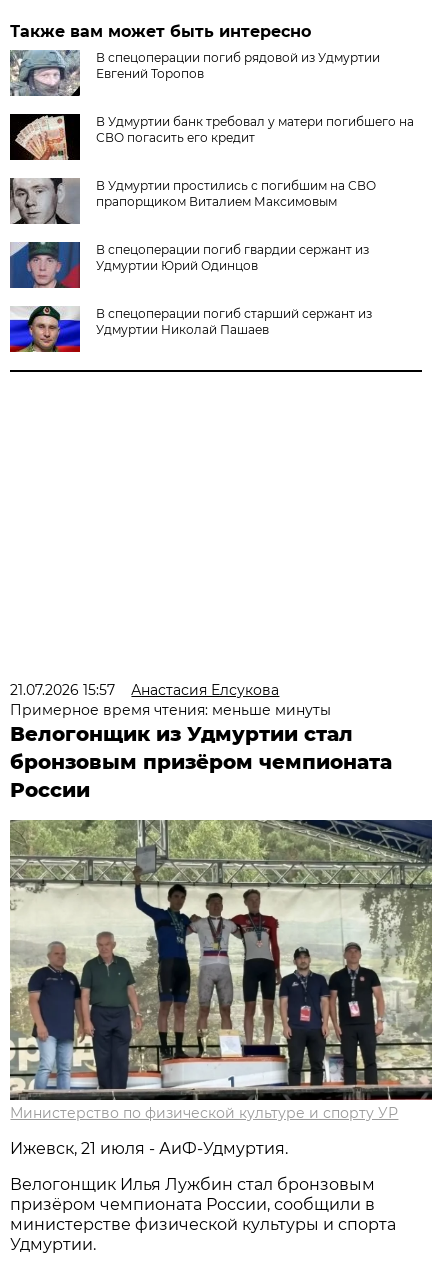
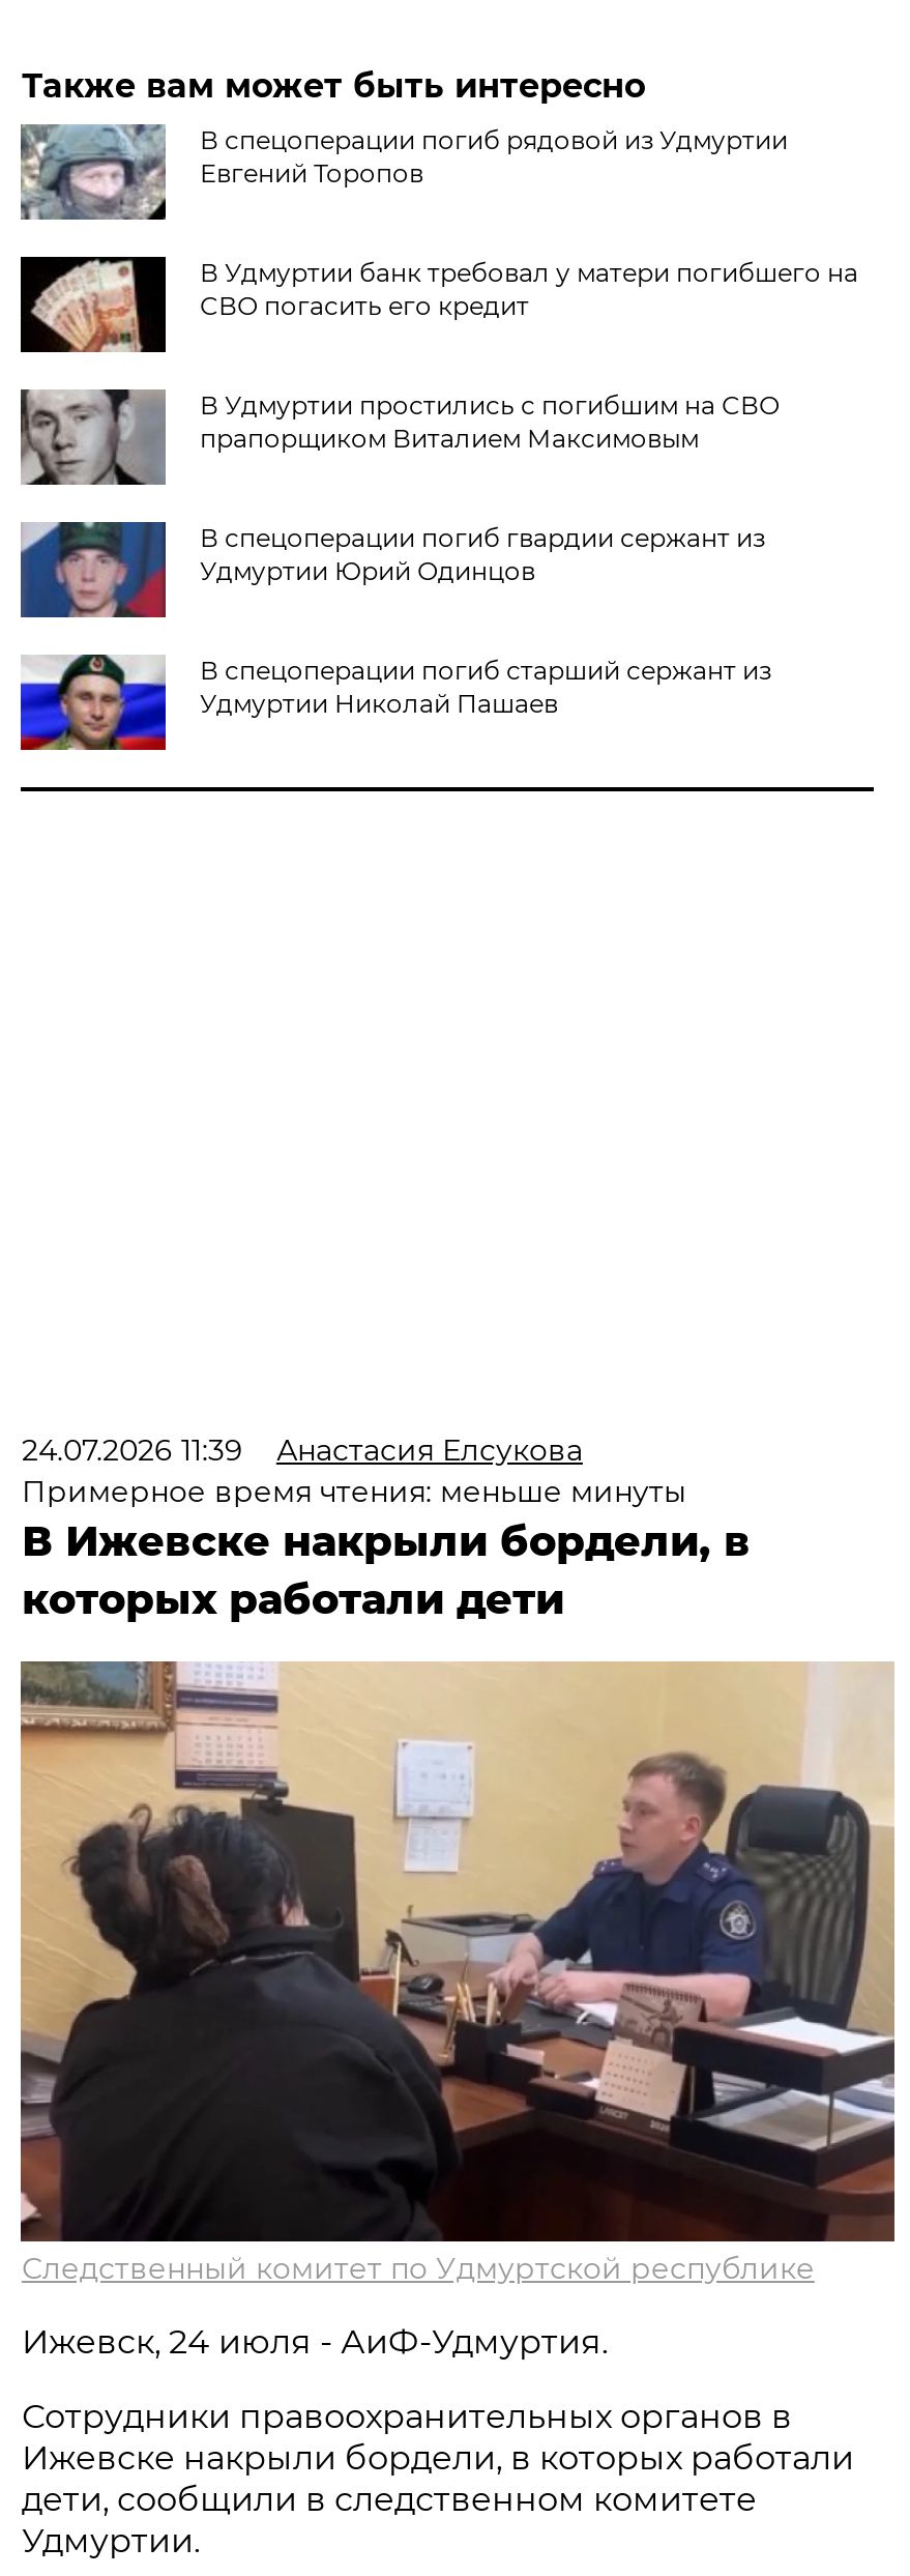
- 21.07.2026 15:57 Анастасия Елсукова
+ 24.07.2026 11:39 Анастасия Елсукова

- Велогонщик из Удмуртии стал
- бронзовым призёром чемпионата
- России
+ В Ижевске накрыли бордели, в
+ которых работали дети

- [image]
- Министерство по физической культуре и спорту УР
+ [image]
+ Следственный комитет по Удмуртской республике

- Ижевск, 21 июля - АиФ-Удмуртия.
+ Ижевск, 24 июля - АиФ-Удмуртия.

- Велогонщик Илья Лужбин стал бронзовым
- призёром чемпионата России, сообщили в
- министерстве физической культуры и спорта
+ Сотрудники правоохранительных органов в
+ Ижевске накрыли бордели, в которых работали
+ дети, сообщили в следственном комитете
